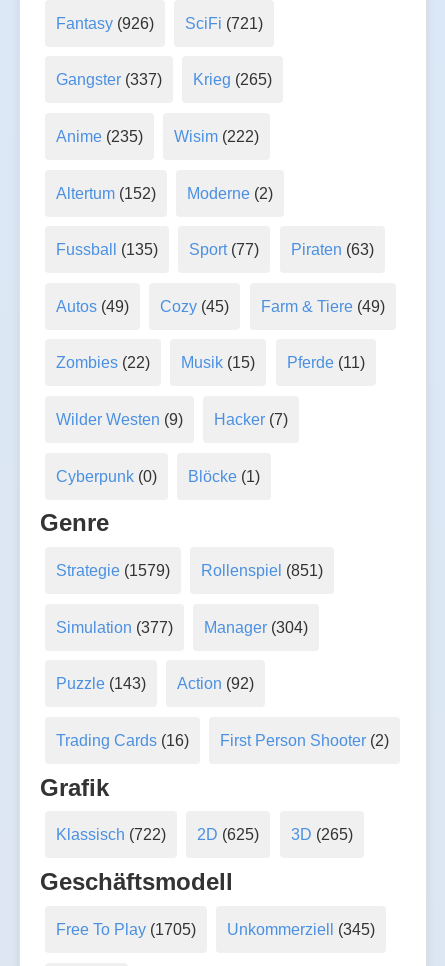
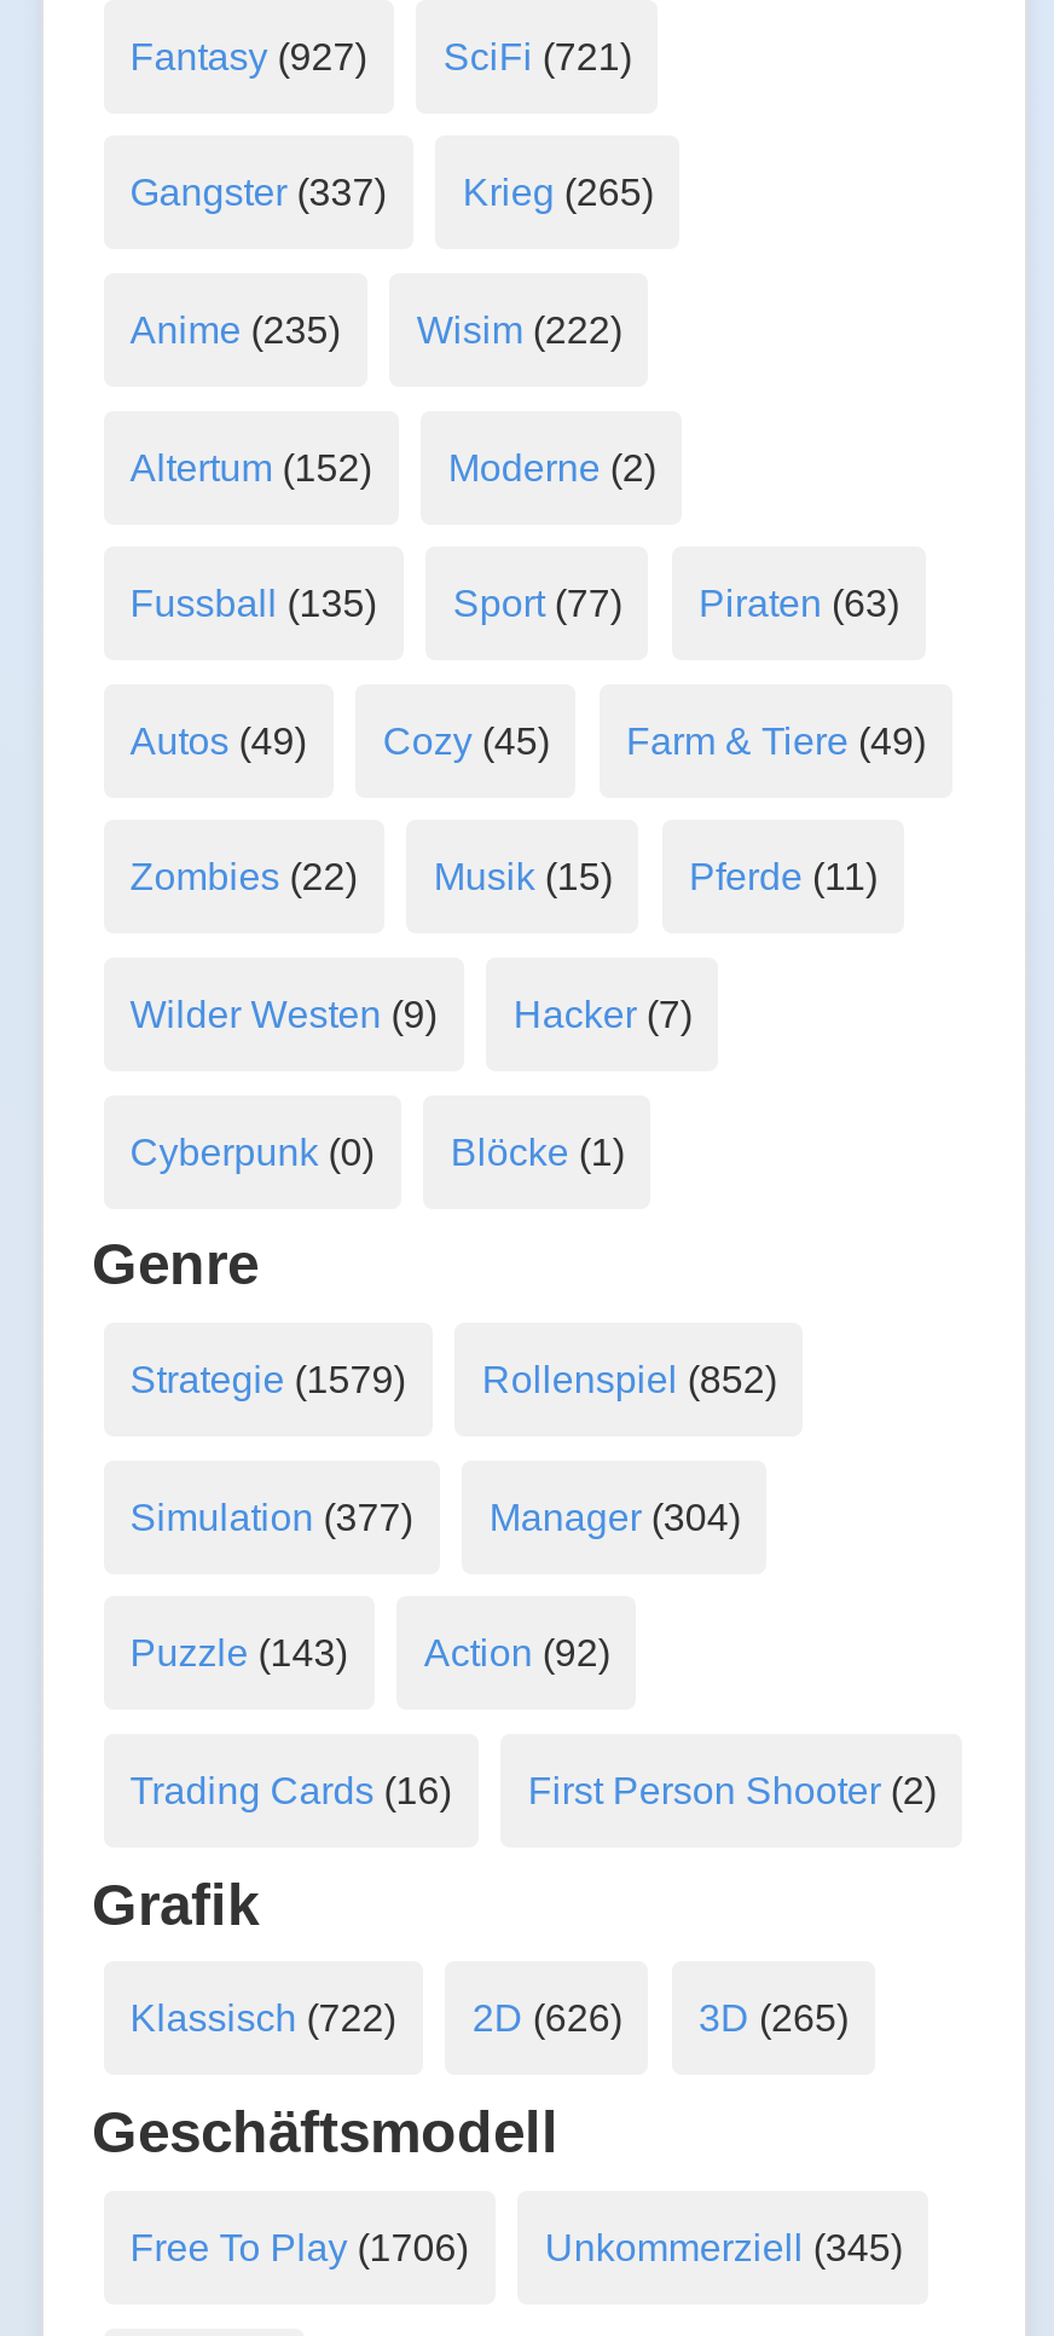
- Fantasy (926) SciFi (721)
+ Fantasy (927) SciFi (721)

- Strategie (1579) Rollenspiel (851)
+ Strategie (1579) Rollenspiel (852)

- Klassisch (722) 2D (625) 3D (265)
+ Klassisch (722) 2D (626) 3D (265)

- Free To Play (1705) Unkommerziell (345)
+ Free To Play (1706) Unkommerziell (345)
